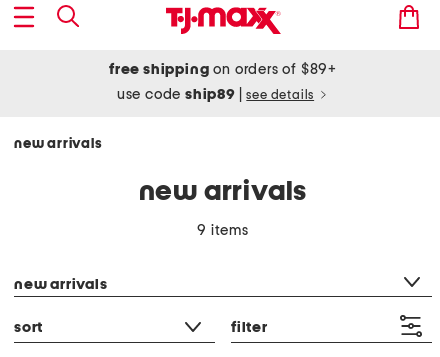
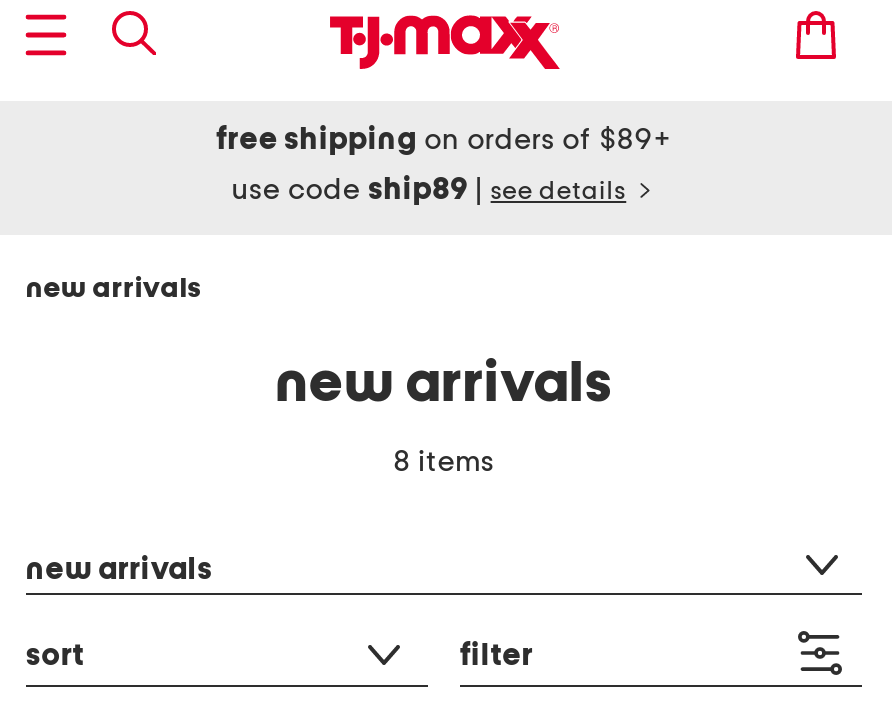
- 9 items
+ 8 items
